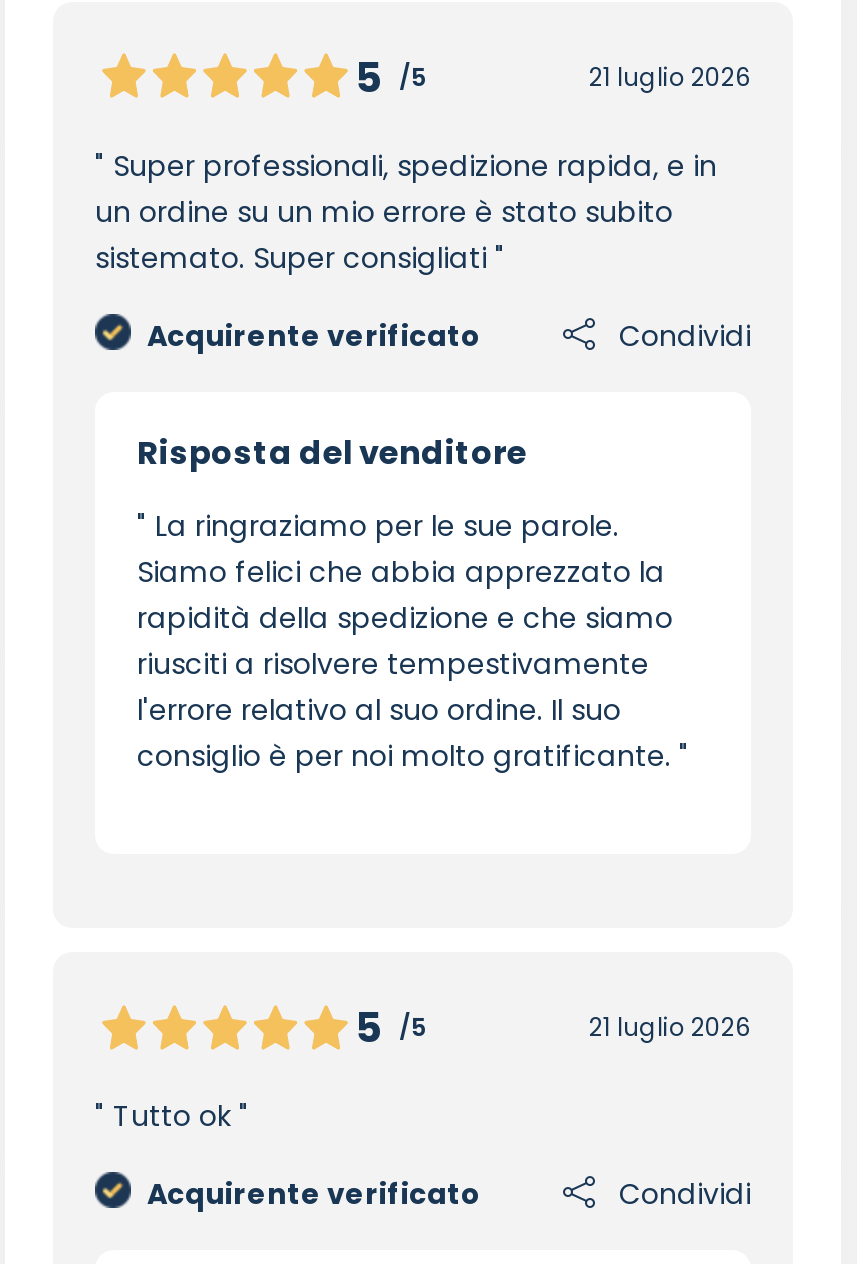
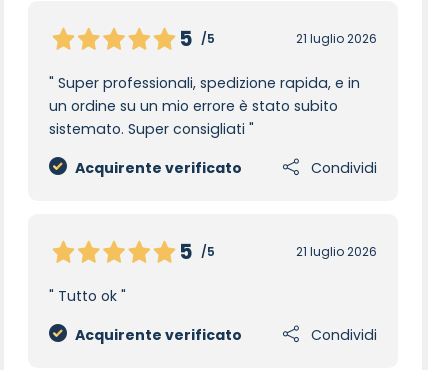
- Risposta del venditore
- La ringraziamo per le sue parole.
- Siamo felici che abbia apprezzato la
- rapidità della spedizione e che siamo
- riusciti a risolvere tempestivamente
- l'errore relativo al suo ordine. Il suo
- consiglio è per noi molto gratificante.
